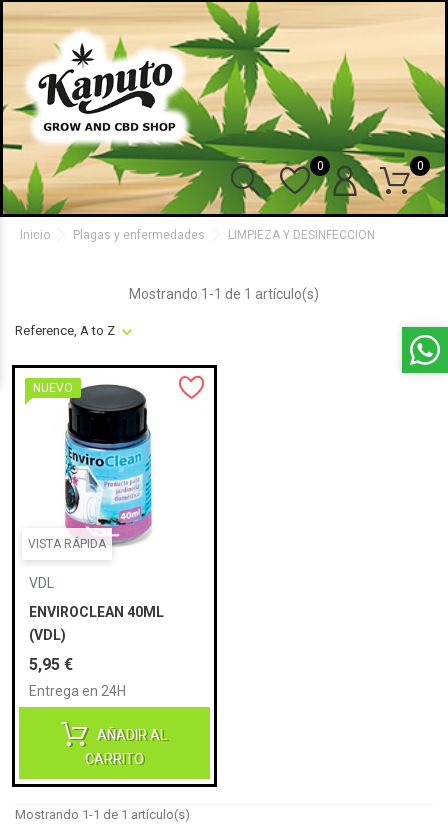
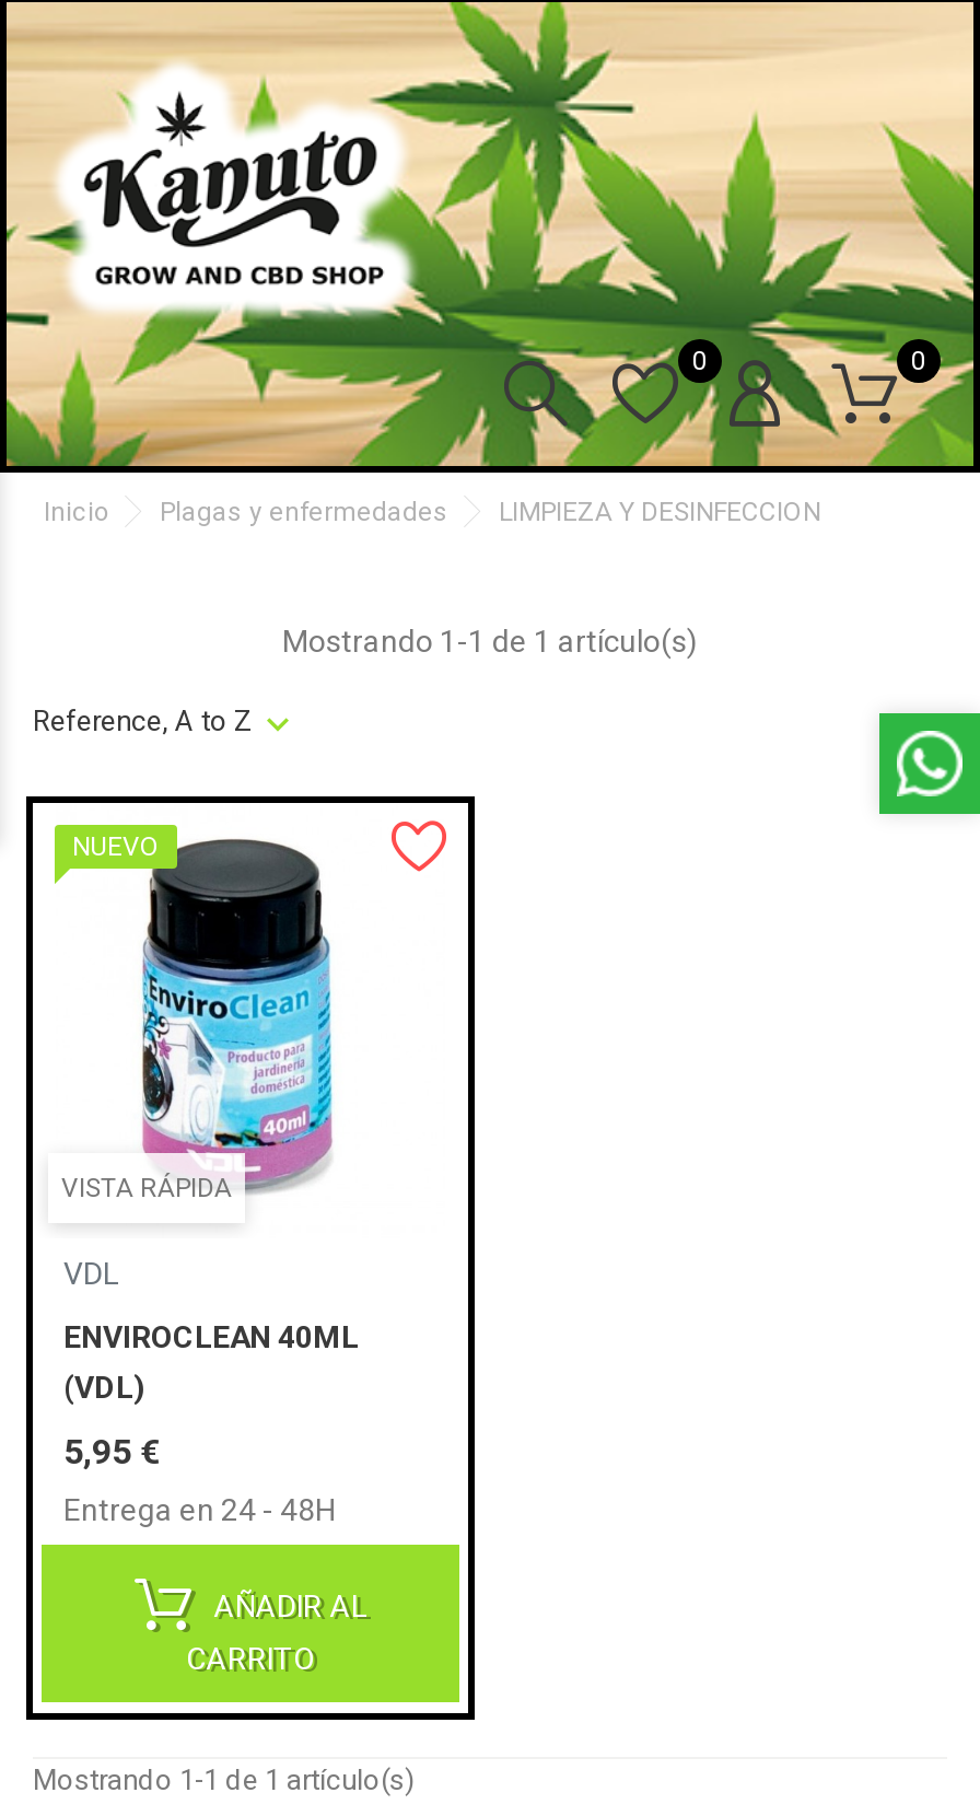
- Entrega en 24H
+ Entrega en 24 - 48H
